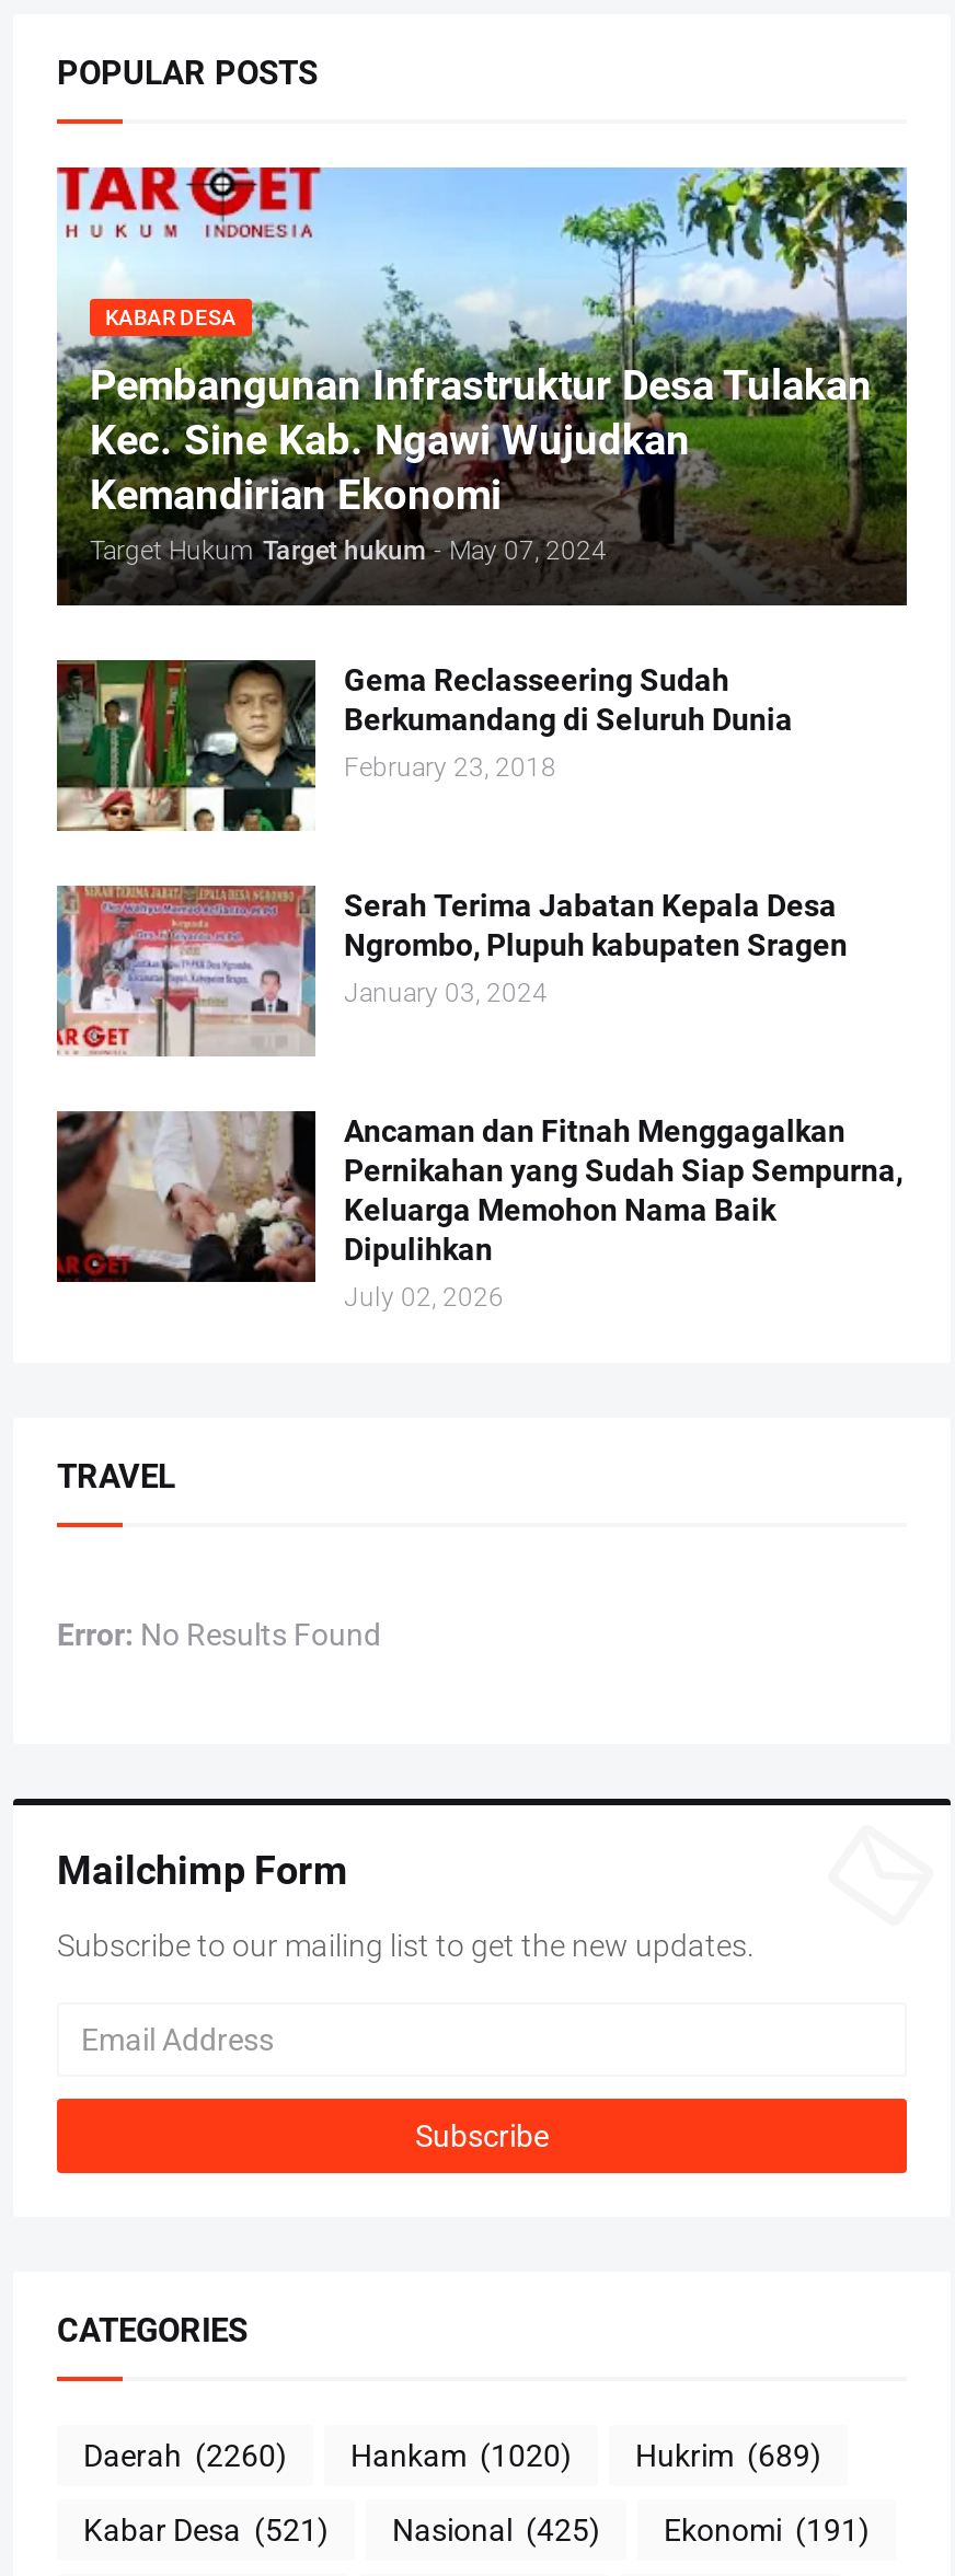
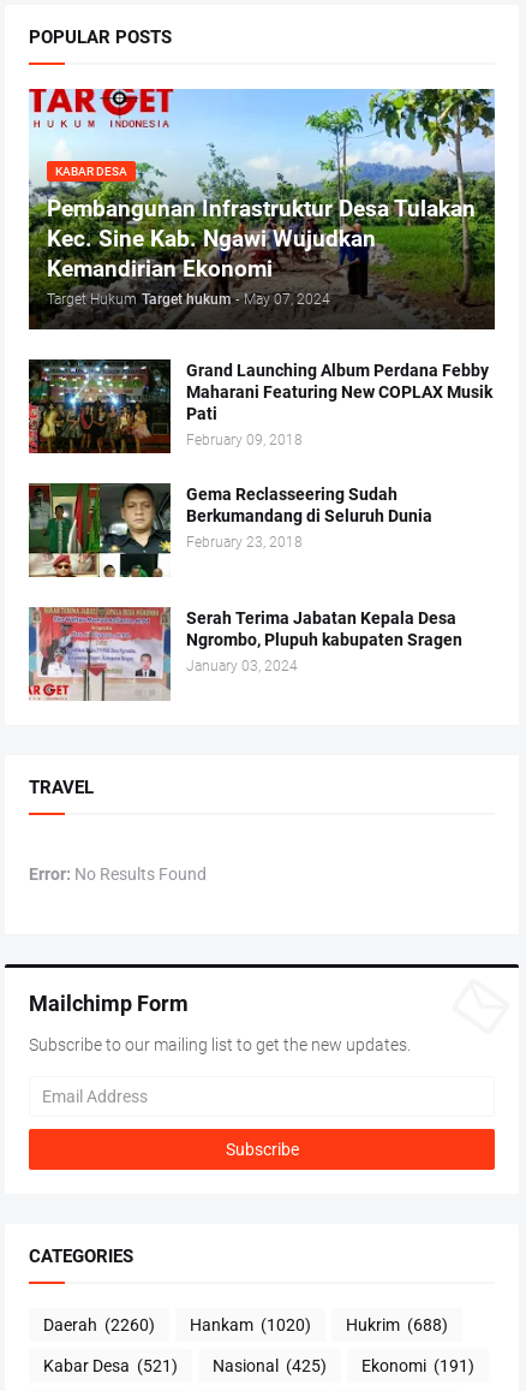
+ [image]
+ Grand Launching Album Perdana Febby
+ Maharani Featuring New COPLAX Musik
+ Pati
+ February 09, 2018

moved down: [image] | Gema Reclasseering Sudah | Berkumandang di Seluruh Dunia | February 23, 2018 | Serah Terima Jabatan Kepala Desa | Ngrombo, Plupuh kabupaten Sragen | January 03, 2024

- [image]
- Ancaman dan Fitnah Menggagalkan
- Pernikahan yang Sudah Siap Sempurna,
- Keluarga Memohon Nama Baik
- Dipulihkan
- July 02, 2026

- Daerah (2260) Hankam (1020) Hukrim (689)
+ Daerah (2260) Hankam (1020) Hukrim (688)
